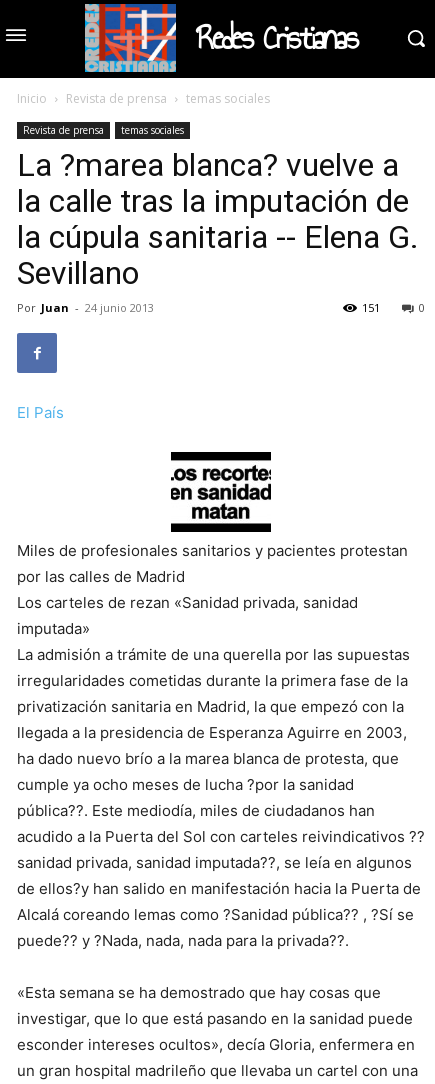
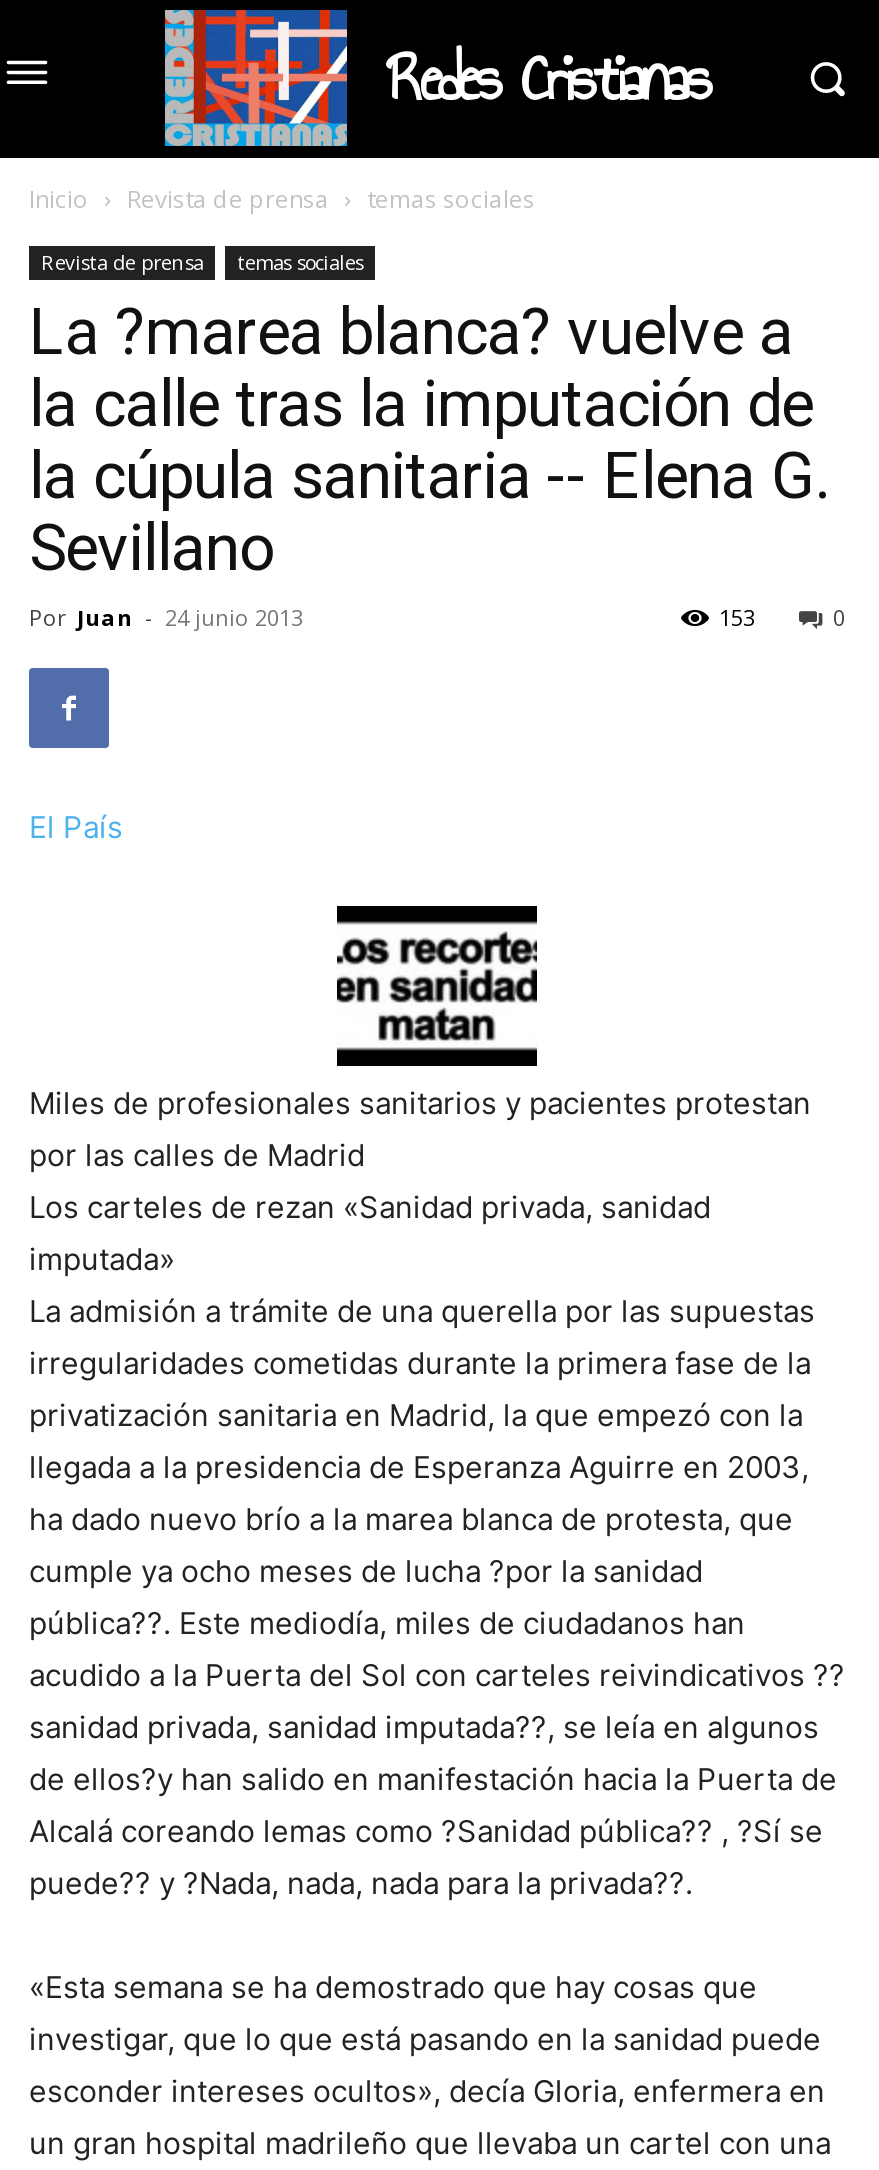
- 151
+ 153
